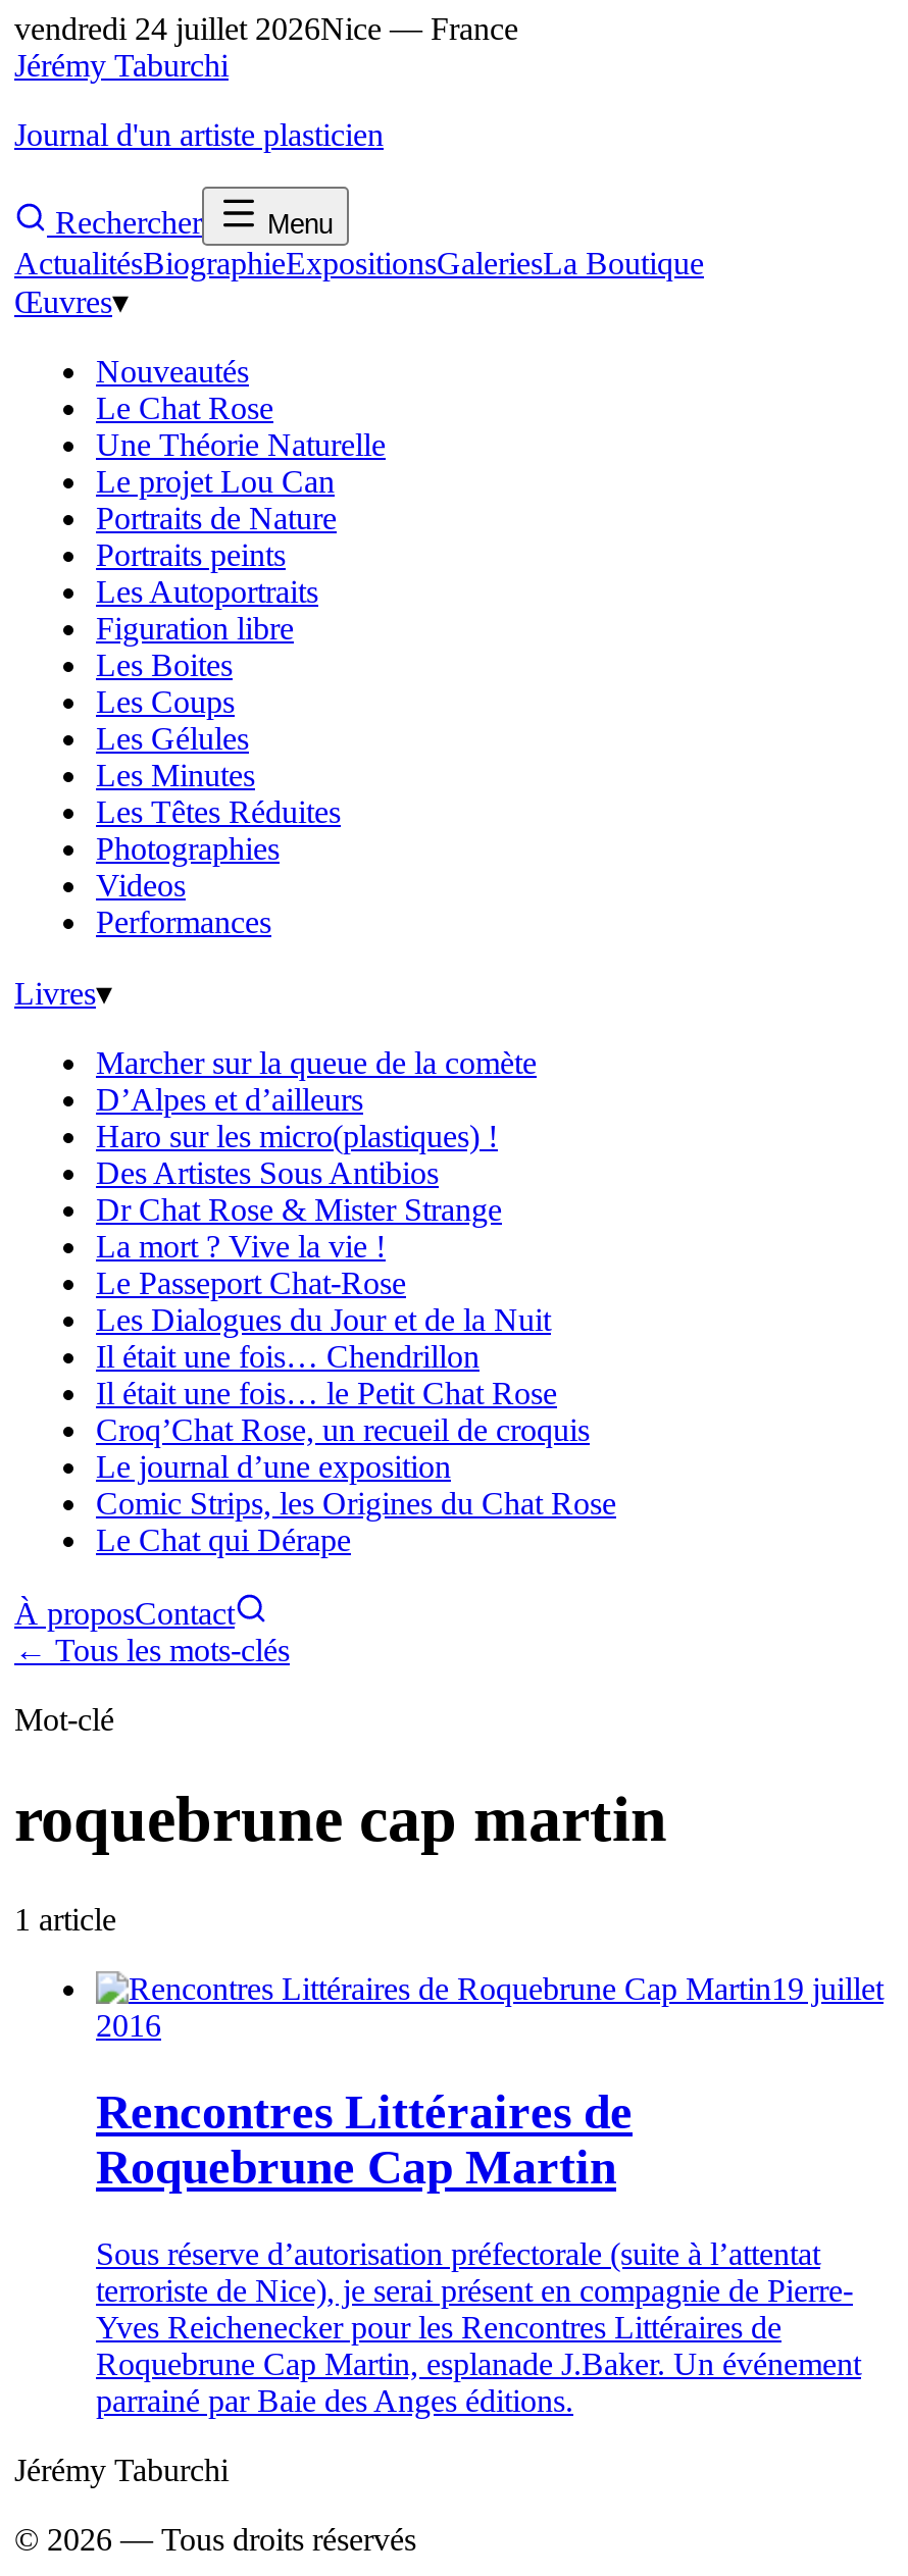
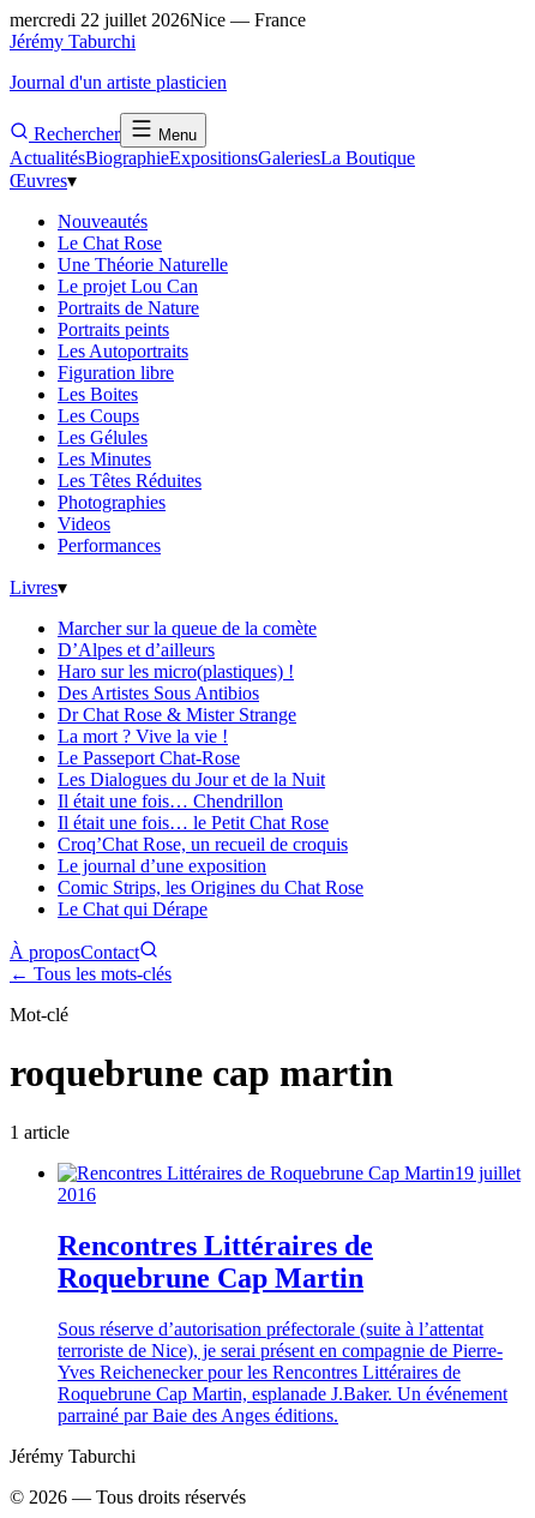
- vendredi 24 juillet 2026Nice — France
+ mercredi 22 juillet 2026Nice — France
